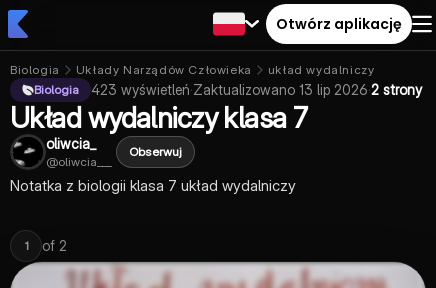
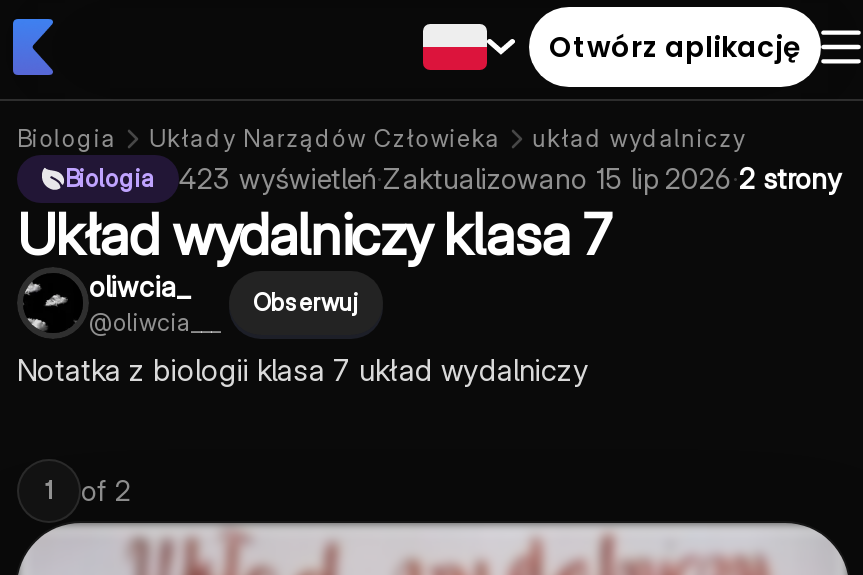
- 423 wyświetleń · Zaktualizowano 13 lip 2026 · 2 strony
+ 423 wyświetleń · Zaktualizowano 15 lip 2026 · 2 strony
